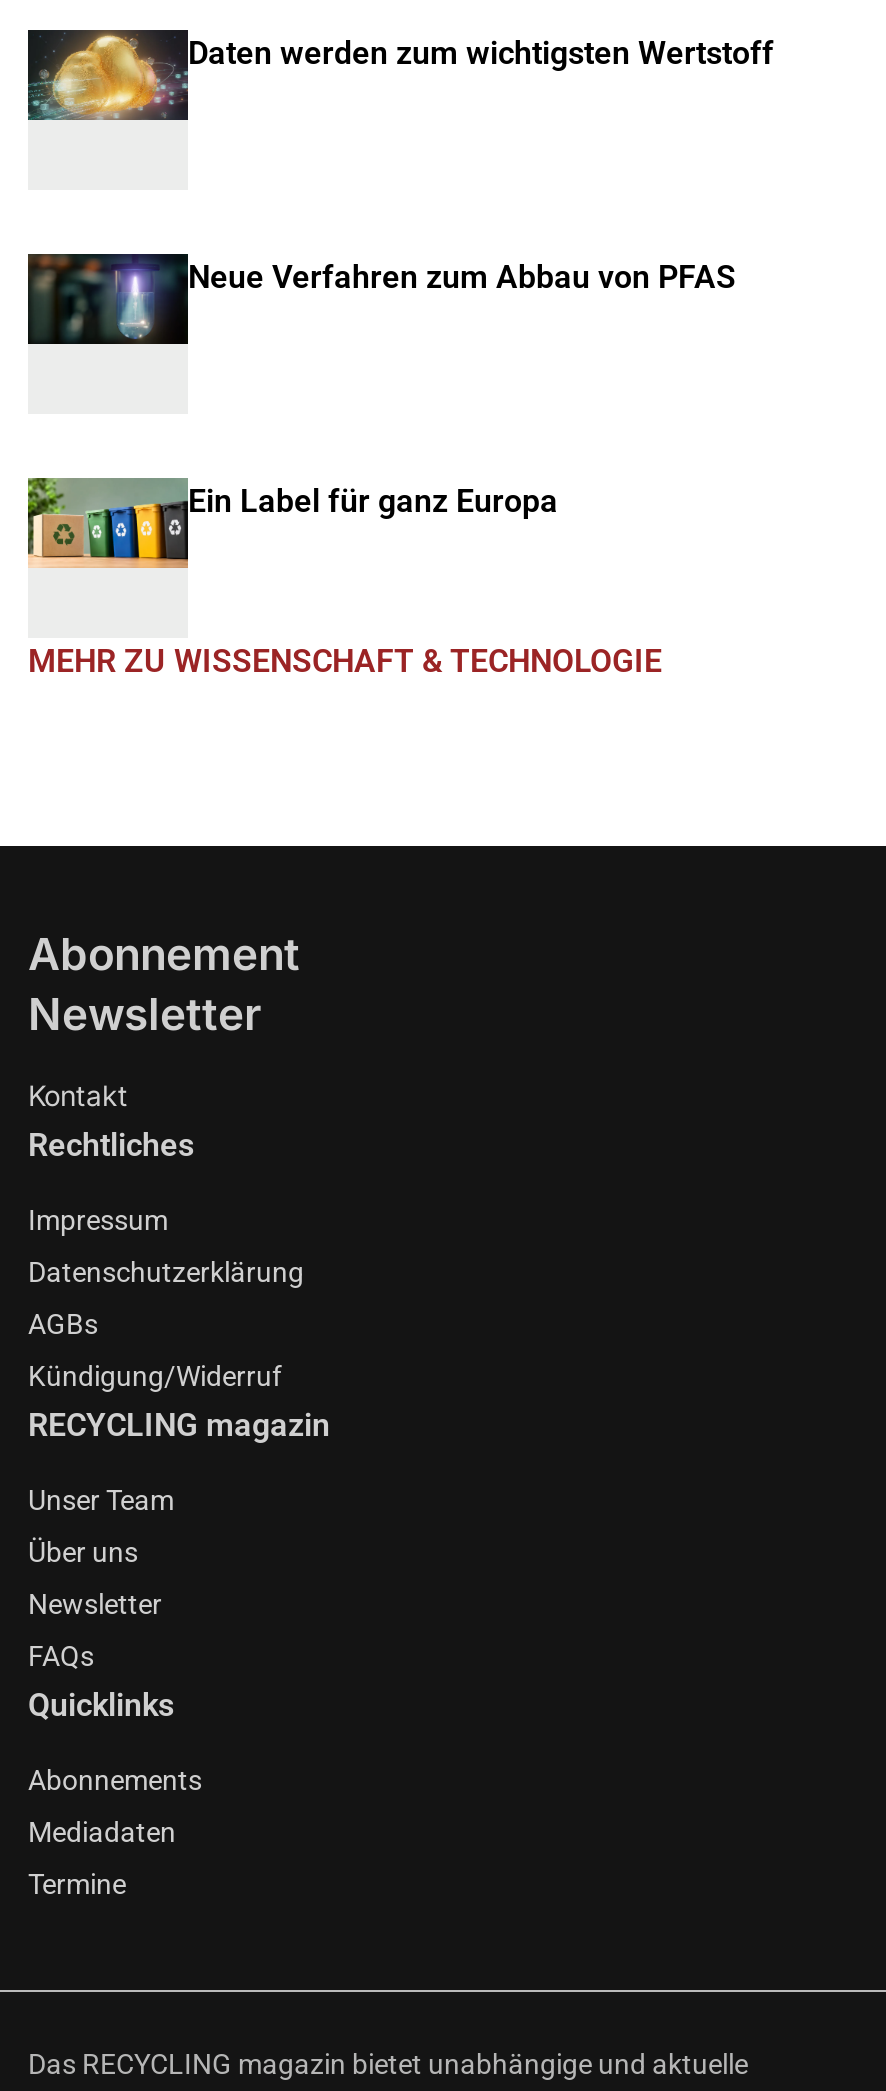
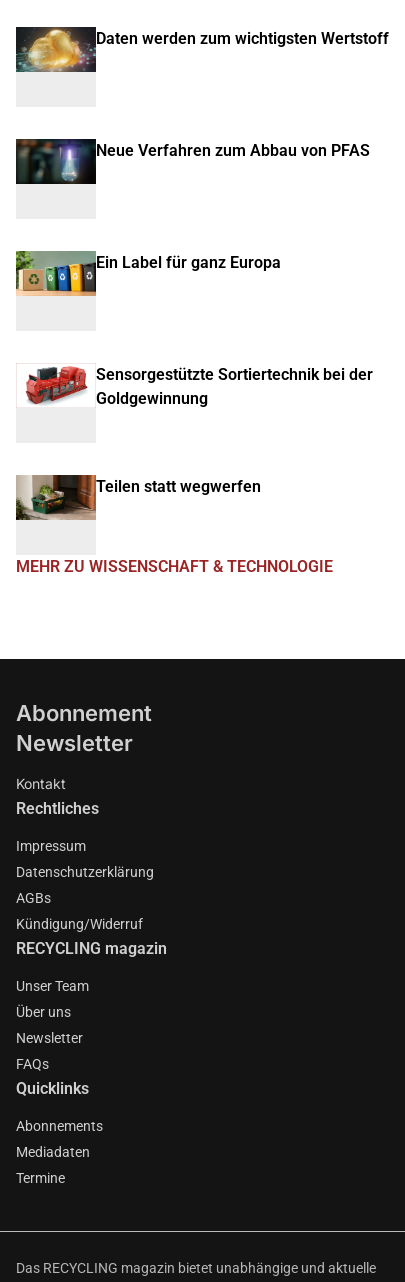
+ [image]
+ Teilen statt wegwerfen

+ [image]
+ Sensorgestützte Sortiertechnik bei der
+ Goldgewinnung
